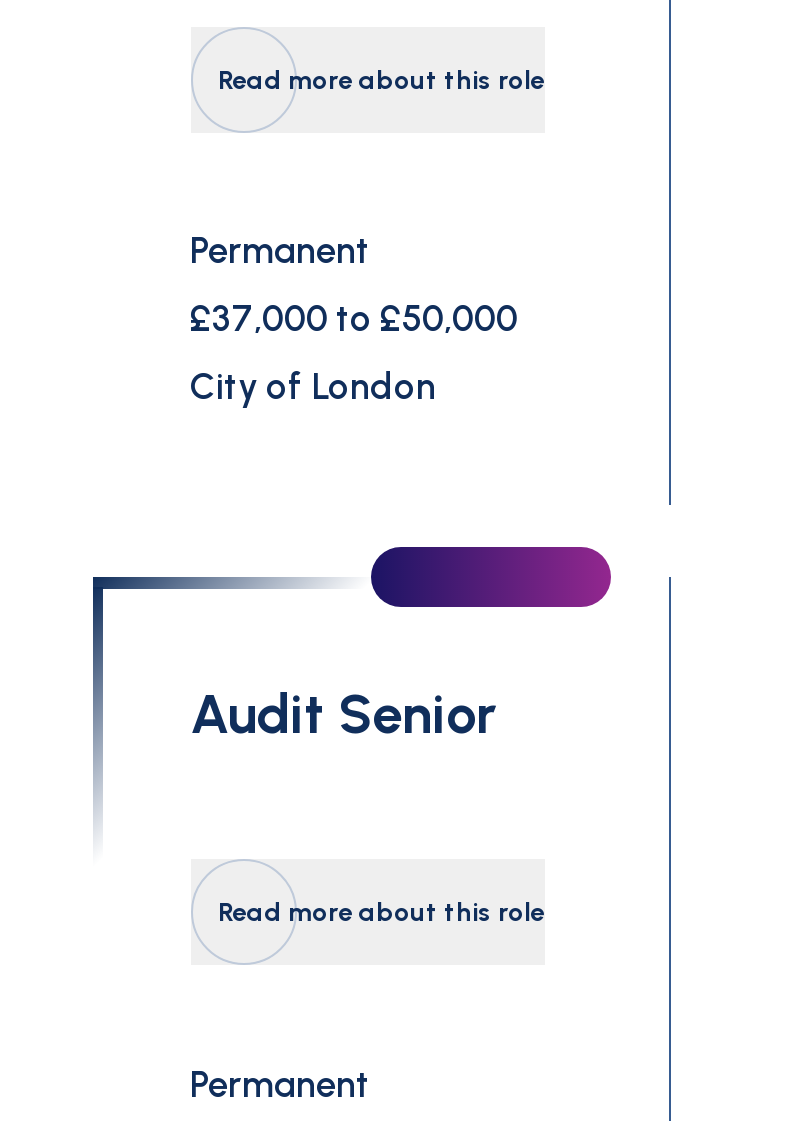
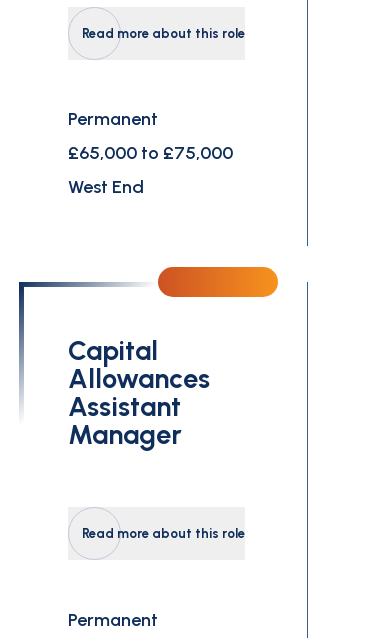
- £37,000 to £50,000
+ £65,000 to £75,000

- City of London
+ West End

- [image]
- Audit Senior
+ [image]
+ Capital
+ Allowances
+ Assistant
+ Manager
